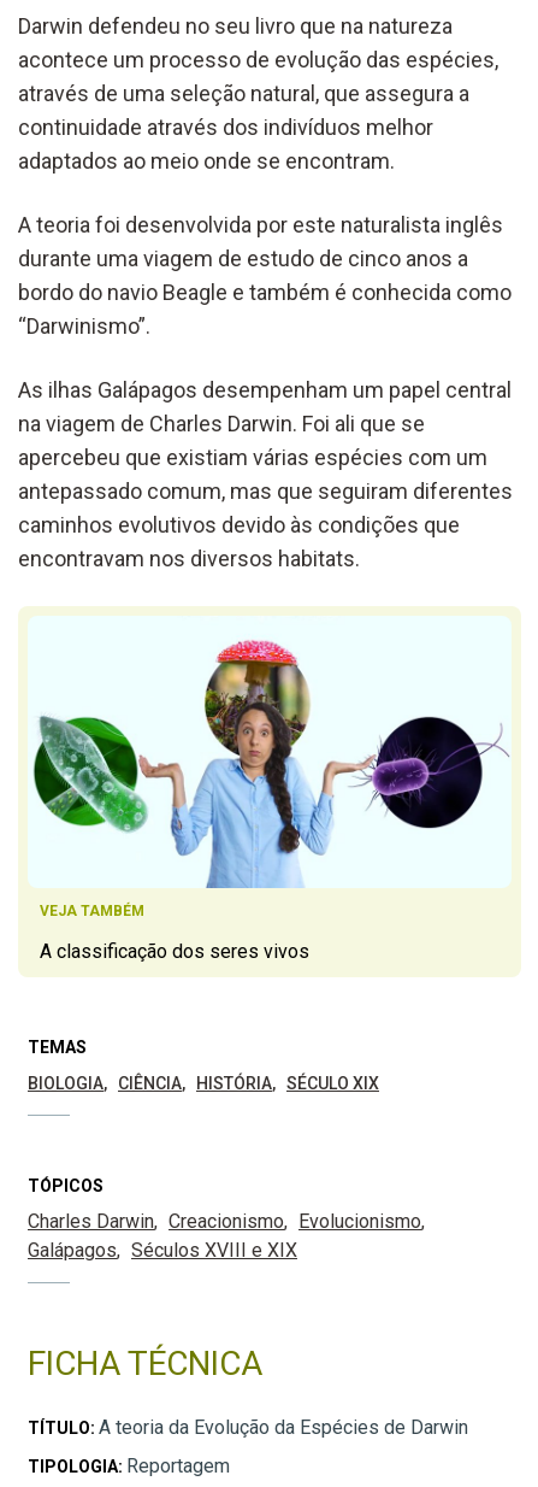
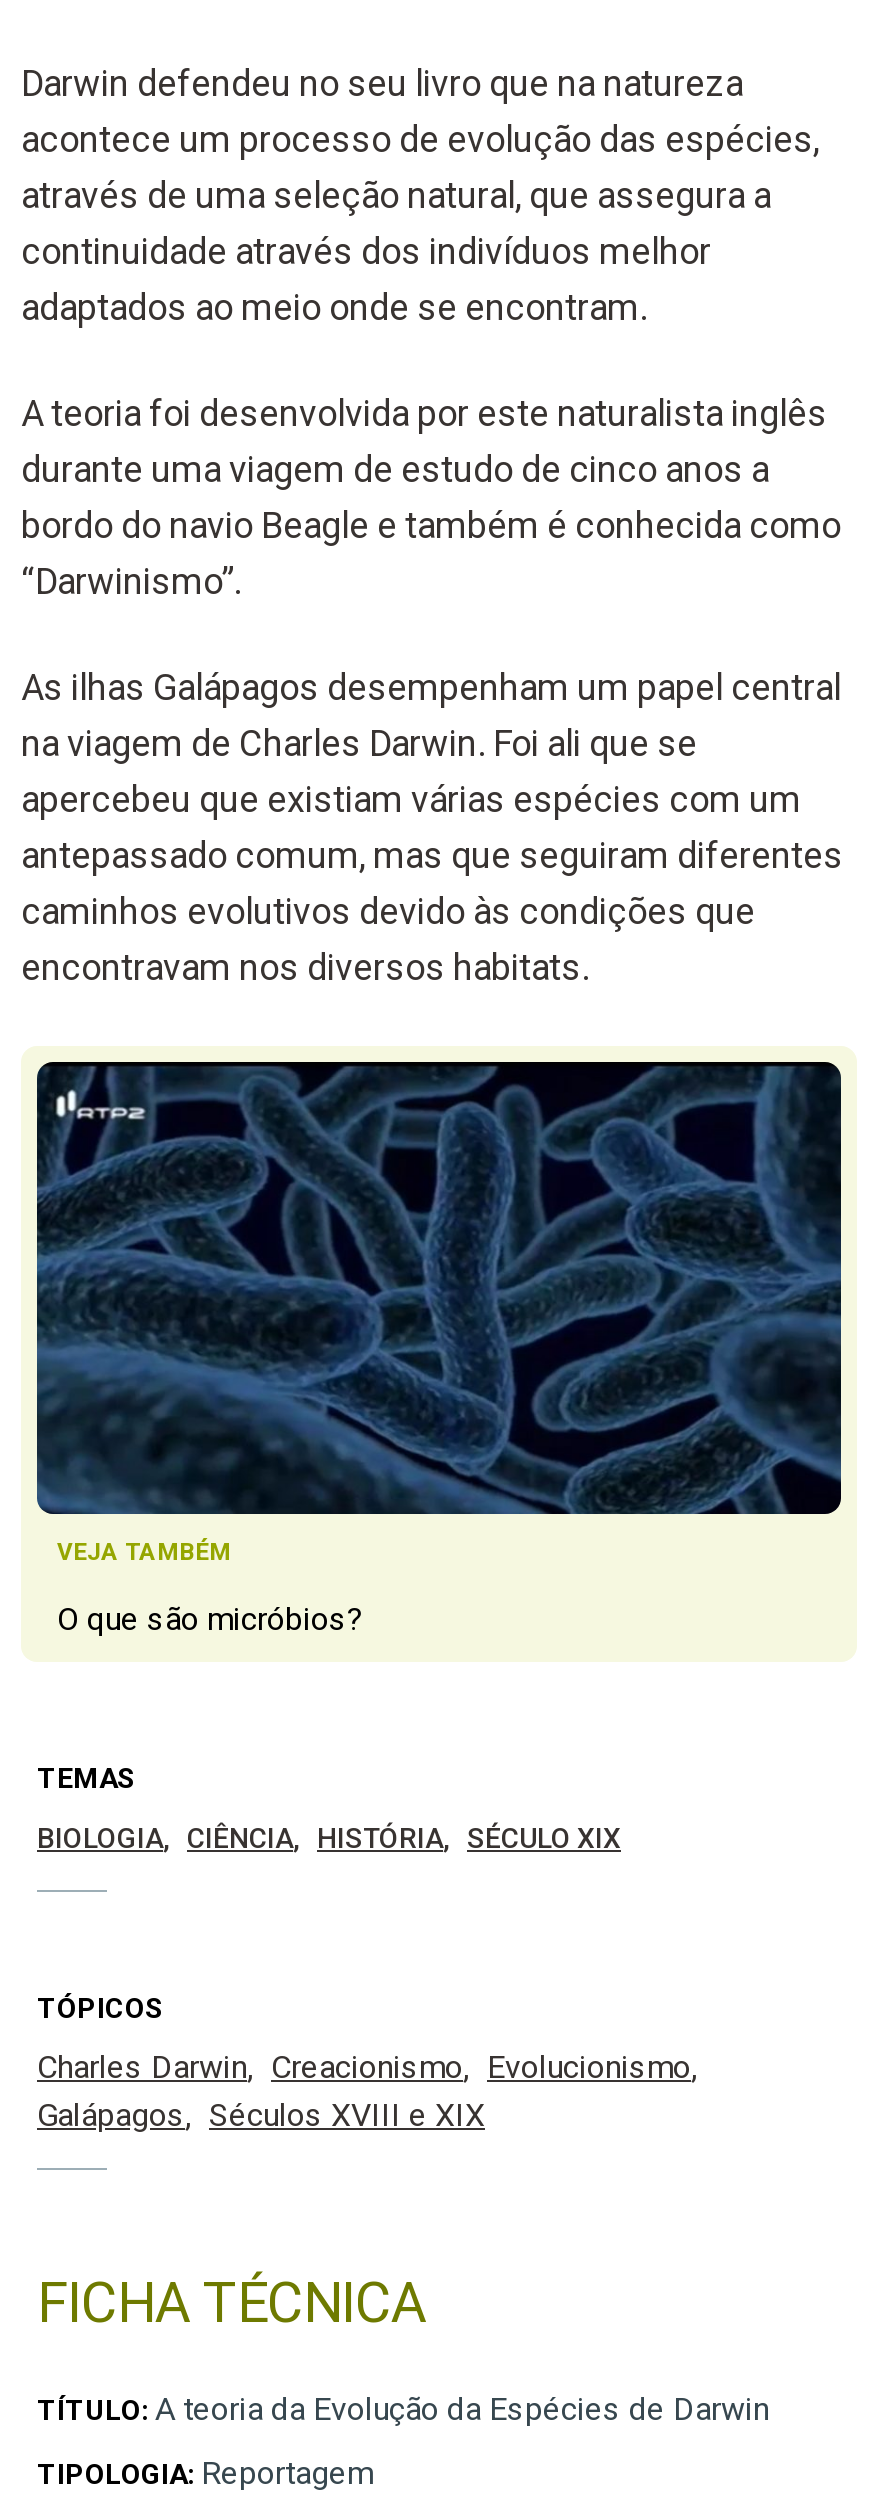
- [image]
+ [image]

- A classificação dos seres vivos
+ O que são micróbios?
